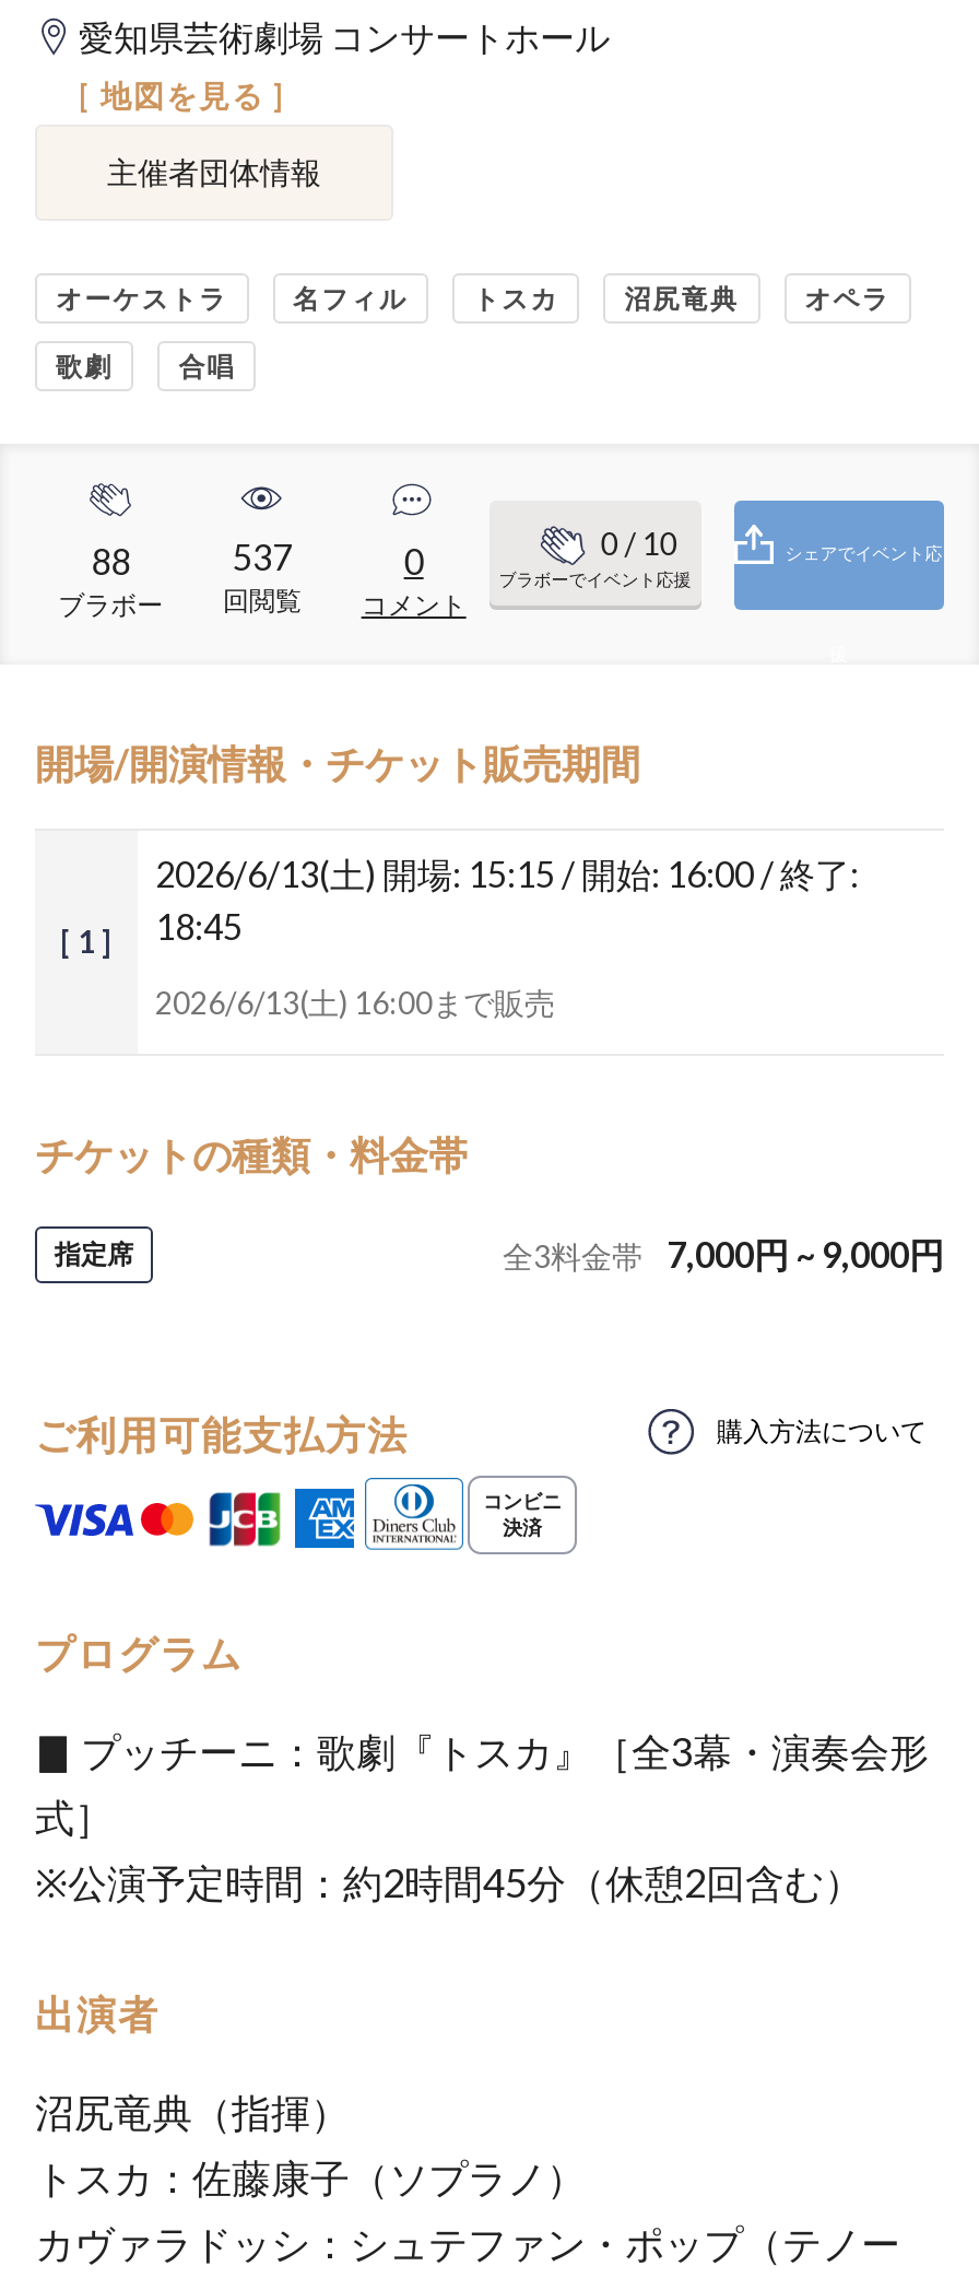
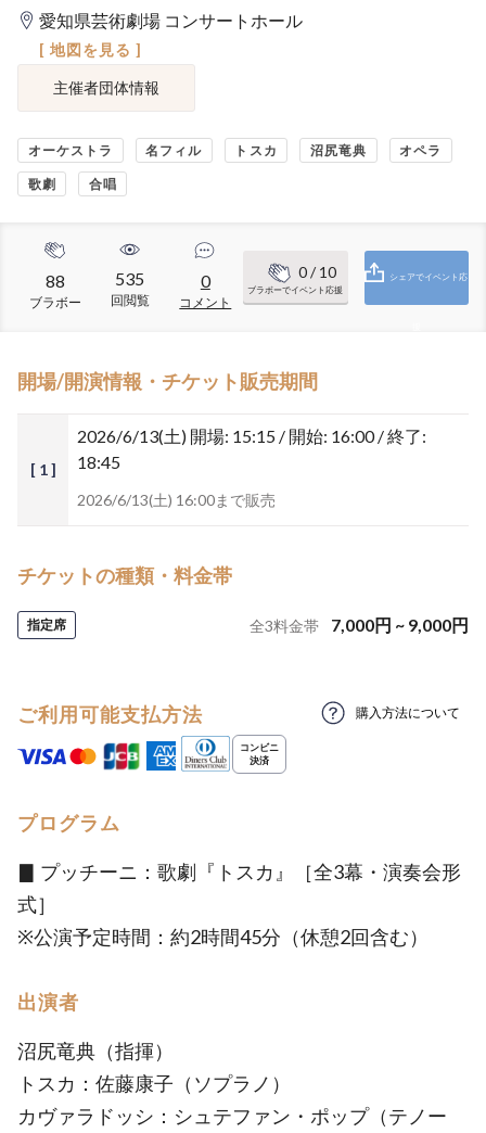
- 537
+ 535
